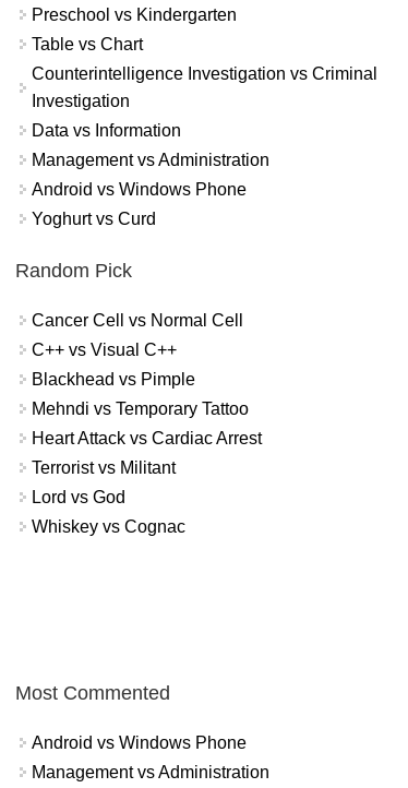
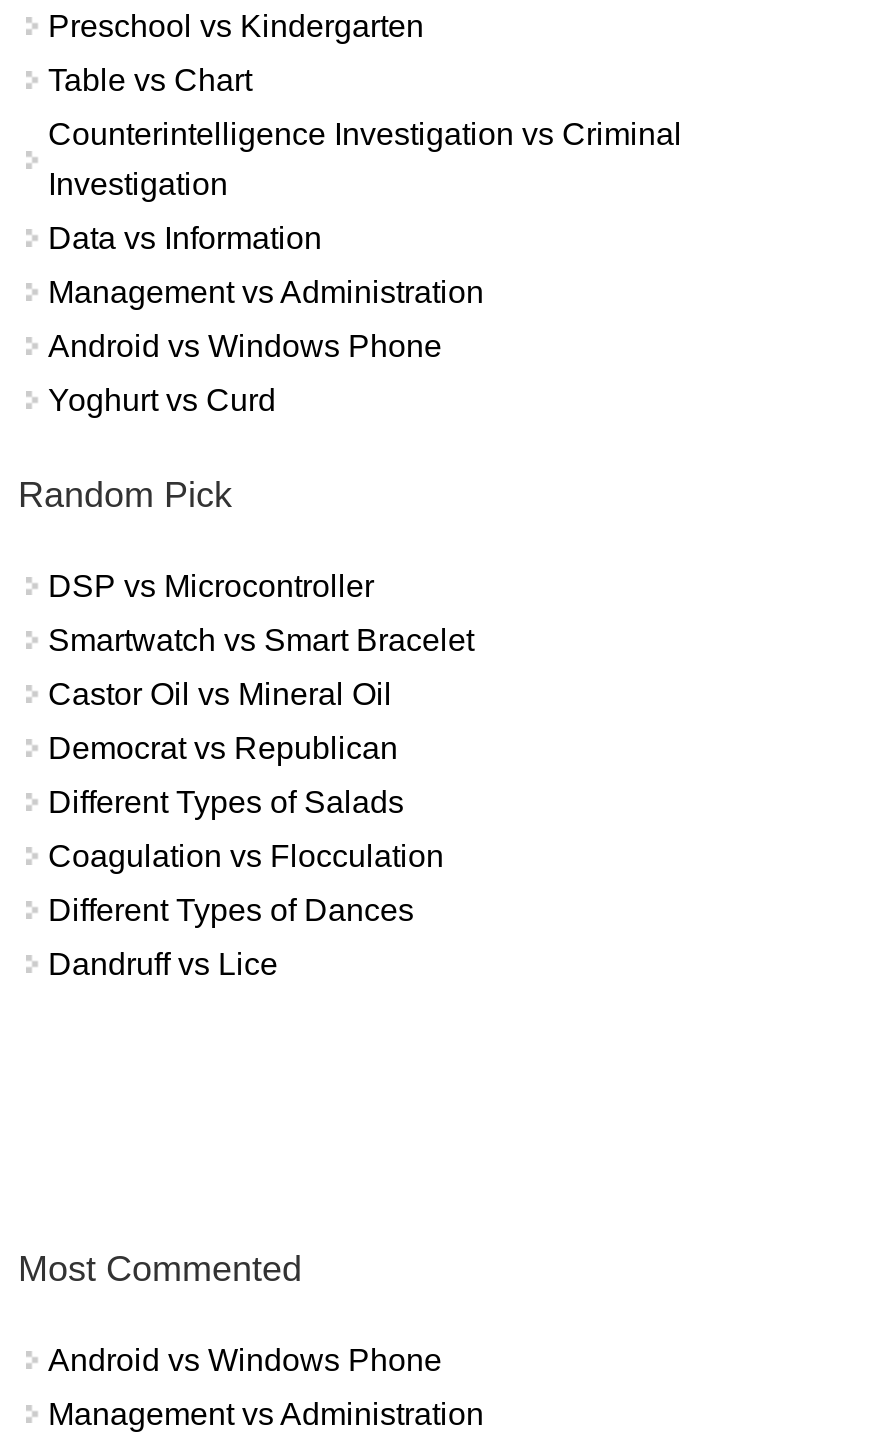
- Cancer Cell vs Normal Cell
+ DSP vs Microcontroller

- C++ vs Visual C++
+ Smartwatch vs Smart Bracelet

- Blackhead vs Pimple
+ Castor Oil vs Mineral Oil

- Mehndi vs Temporary Tattoo
+ Democrat vs Republican

- Heart Attack vs Cardiac Arrest
+ Different Types of Salads

- Terrorist vs Militant
+ Coagulation vs Flocculation

- Lord vs God
+ Different Types of Dances

- Whiskey vs Cognac
+ Dandruff vs Lice
